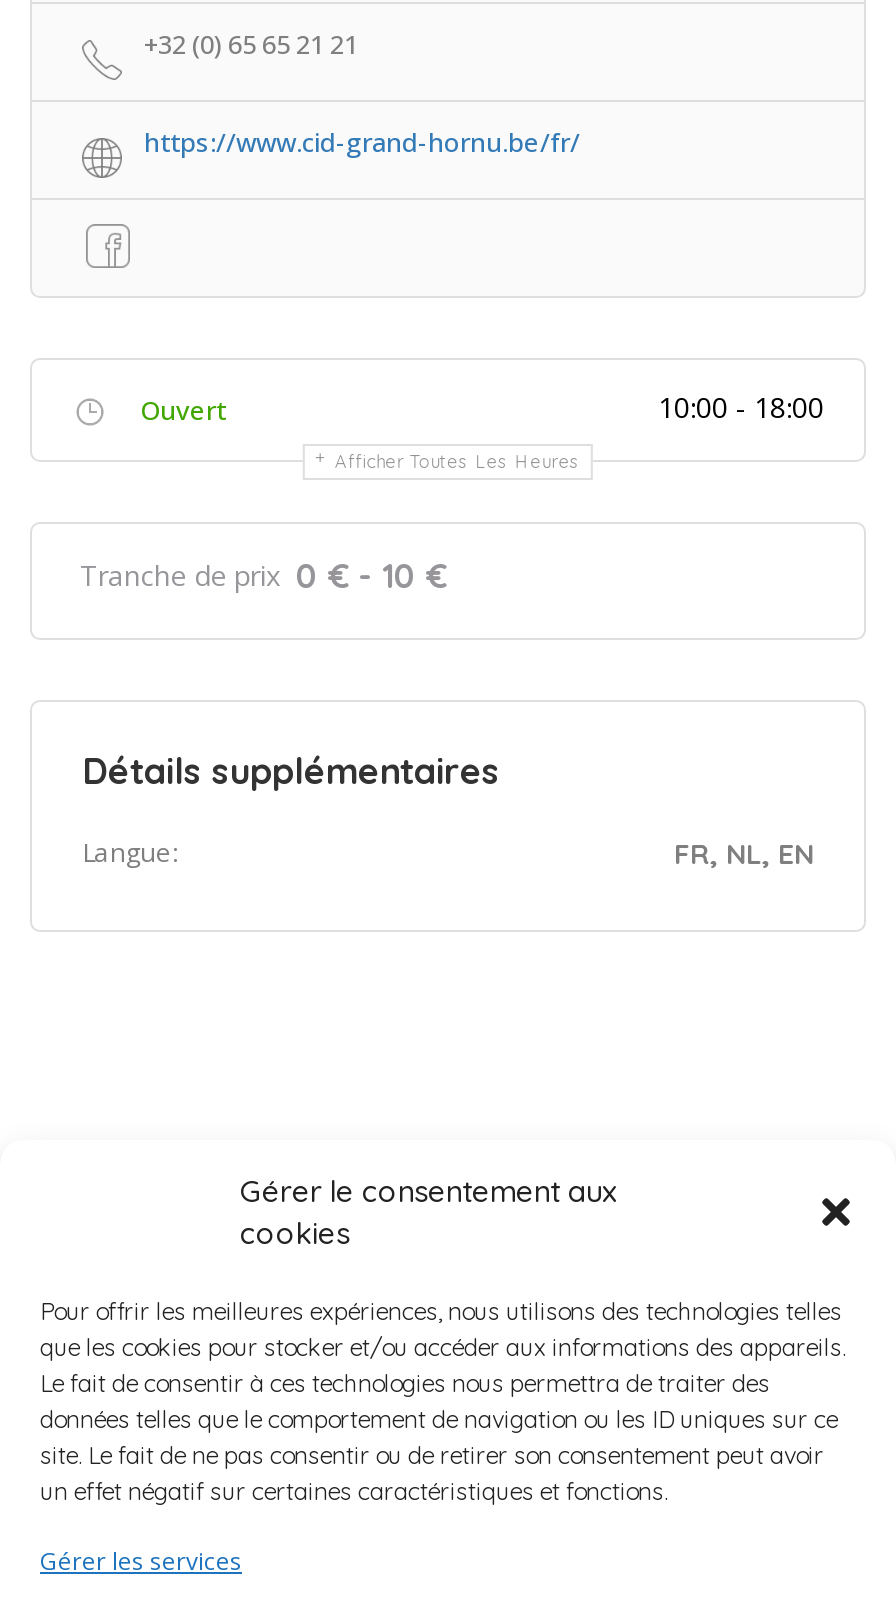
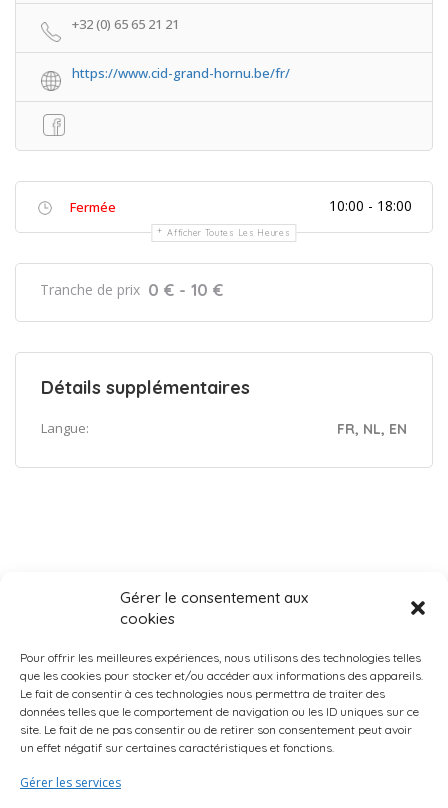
- Ouvert
+ Fermée
